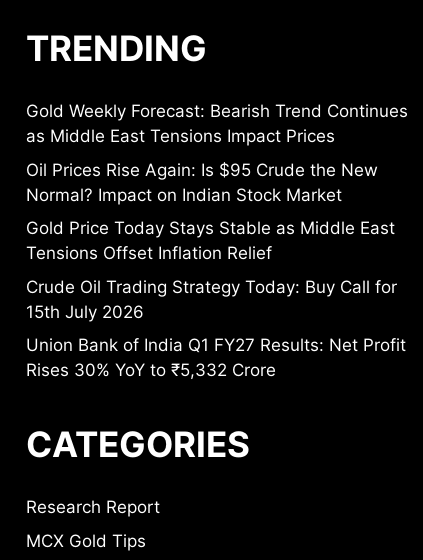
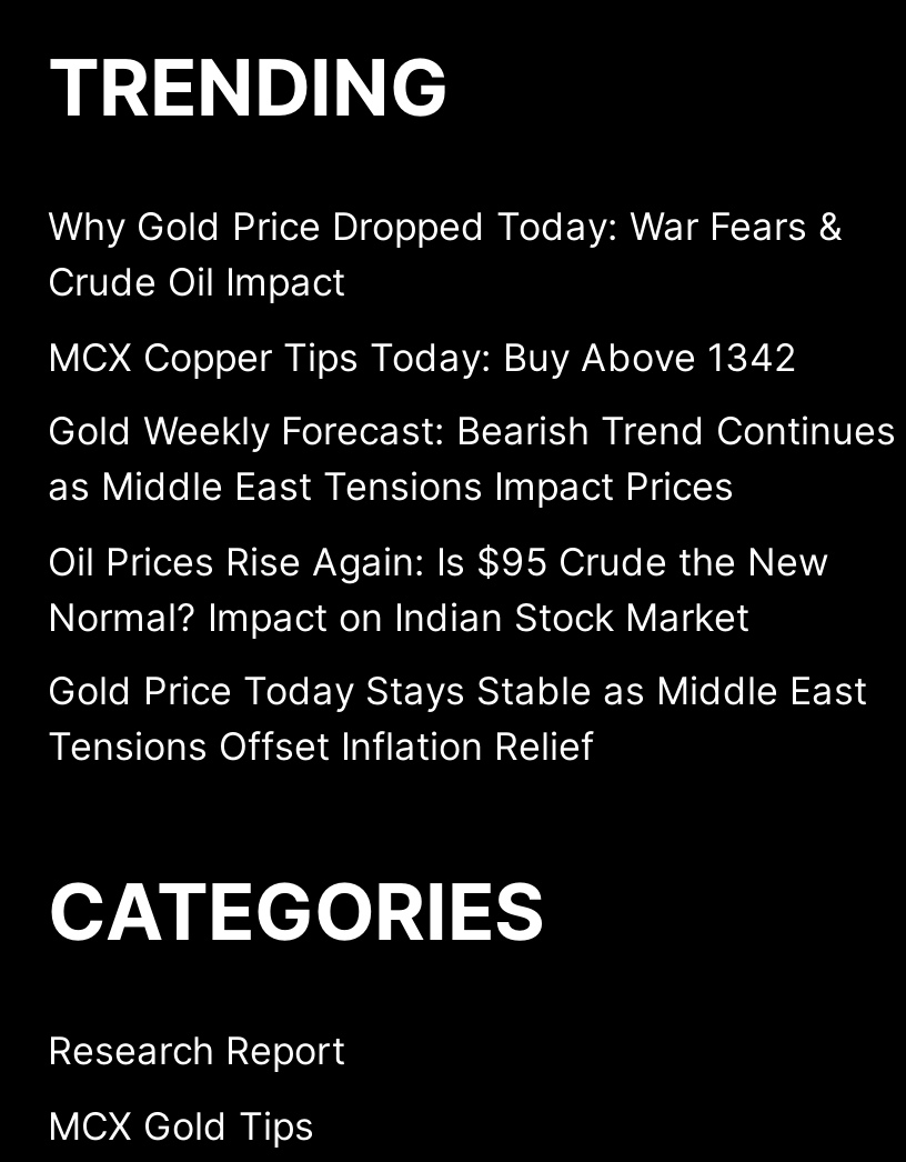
+ Why Gold Price Dropped Today: War Fears &
+ Crude Oil Impact
+ MCX Copper Tips Today: Buy Above 1342

moved down: Gold Weekly Forecast: Bearish Trend Continues | as Middle East Tensions Impact Prices | Oil Prices Rise Again: Is $95 Crude the New | Normal? Impact on Indian Stock Market | Gold Price Today Stays Stable as Middle East | Tensions Offset Inflation Relief

- Crude Oil Trading Strategy Today: Buy Call for
- 15th July 2026
- Union Bank of India Q1 FY27 Results: Net Profit
- Rises 30% YoY to ₹5,332 Crore
